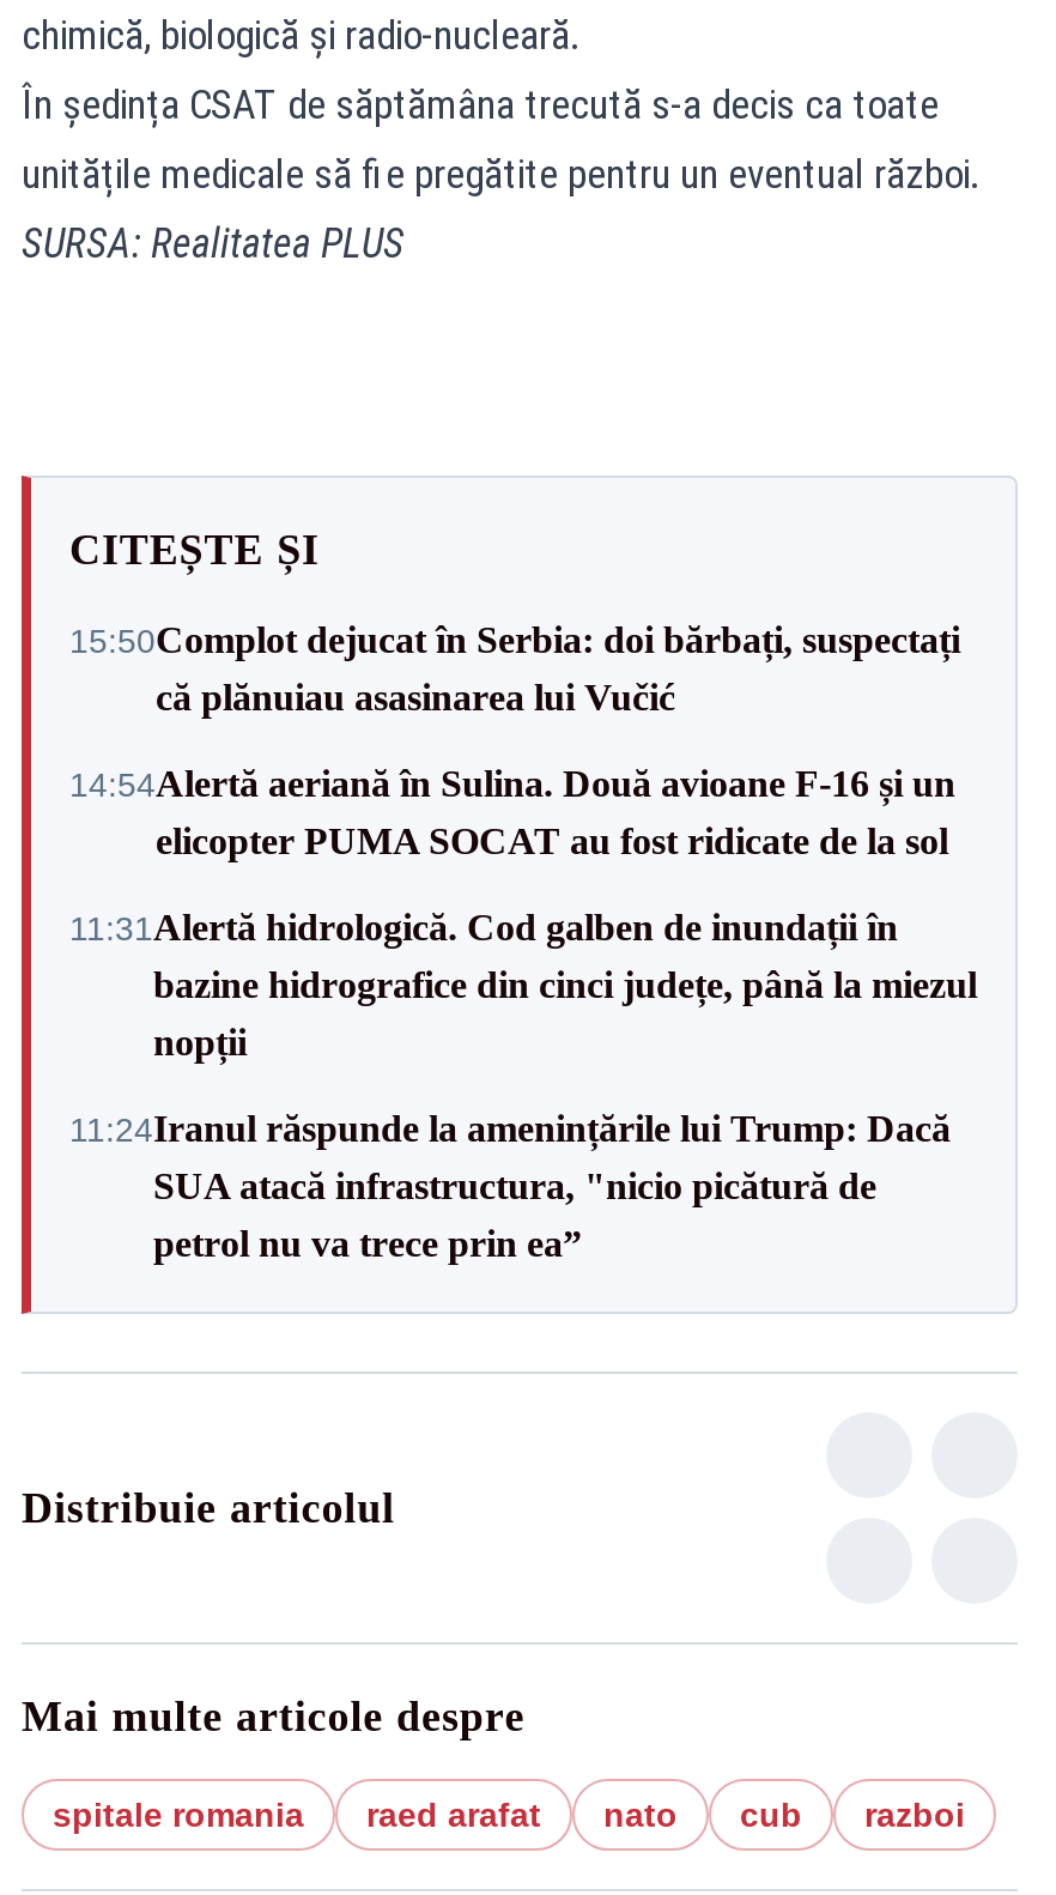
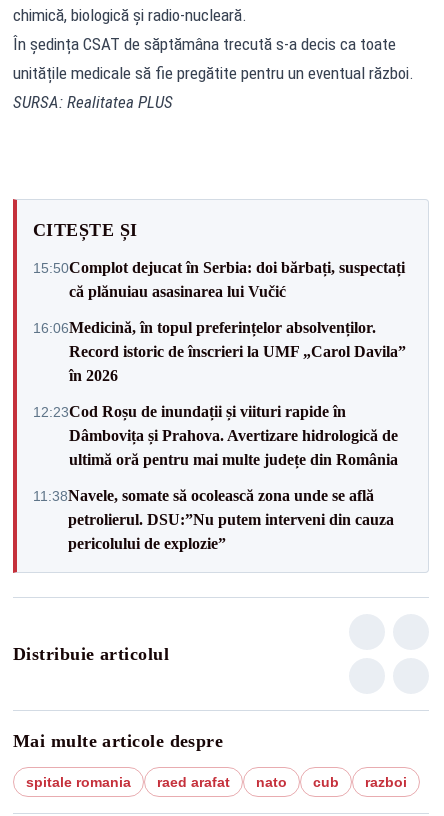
- 14:54Alertă aeriană în Sulina. Două avioane F-16 și un
- elicopter PUMA SOCAT au fost ridicate de la sol
+ 16:06Medicină, în topul preferințelor absolvenților.
+ Record istoric de înscrieri la UMF „Carol Davila”
+ în 2026

- 11:31Alertă hidrologică. Cod galben de inundații în
- bazine hidrografice din cinci județe, până la miezul
- nopții
+ 12:23Cod Roșu de inundații și viituri rapide în
+ Dâmbovița și Prahova. Avertizare hidrologică de
+ ultimă oră pentru mai multe județe din România

- 11:24Iranul răspunde la amenințările lui Trump: Dacă
- SUA atacă infrastructura, "nicio picătură de
- petrol nu va trece prin ea”
+ 11:38Navele, somate să ocolească zona unde se află
+ petrolierul. DSU:”Nu putem interveni din cauza
+ pericolului de explozie”
